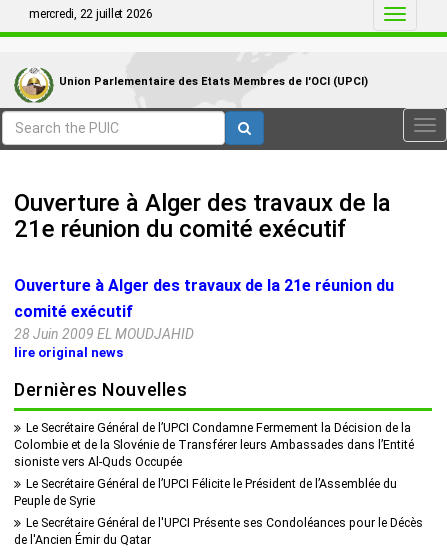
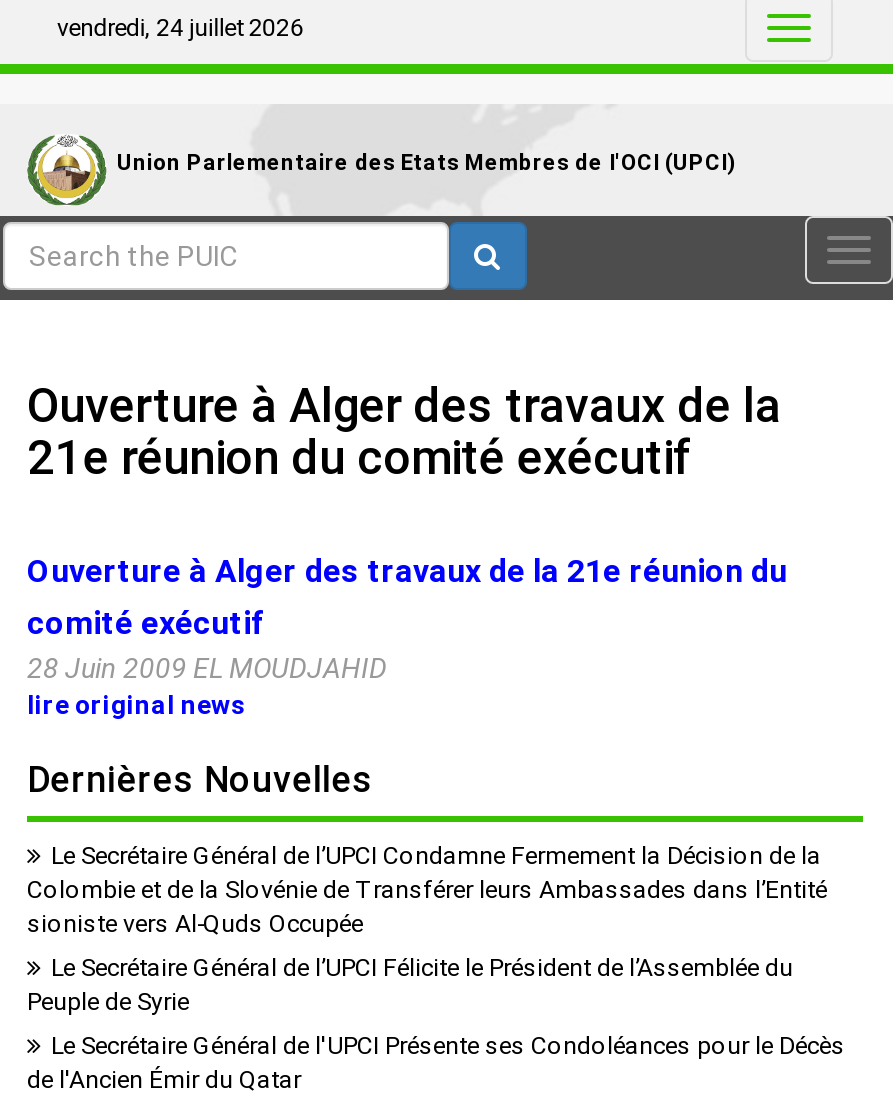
- mercredi, 22 juillet 2026
+ vendredi, 24 juillet 2026
